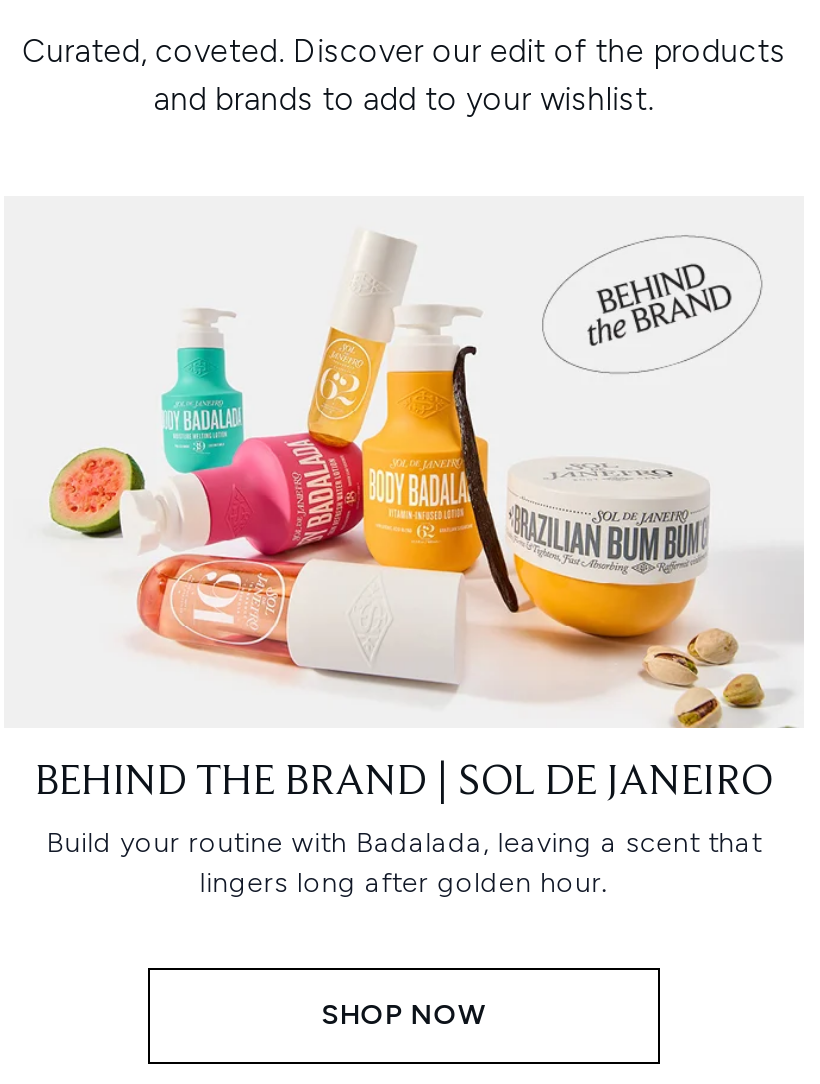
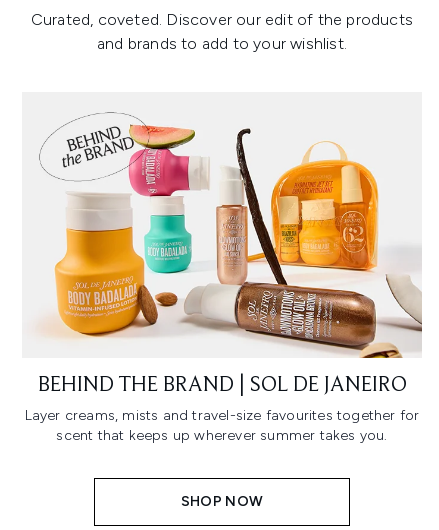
- [image]
+ [image]

- Build your routine with Badalada, leaving a scent that
- lingers long after golden hour.
+ Layer creams, mists and travel-size favourites together for
+ scent that keeps up wherever summer takes you.
